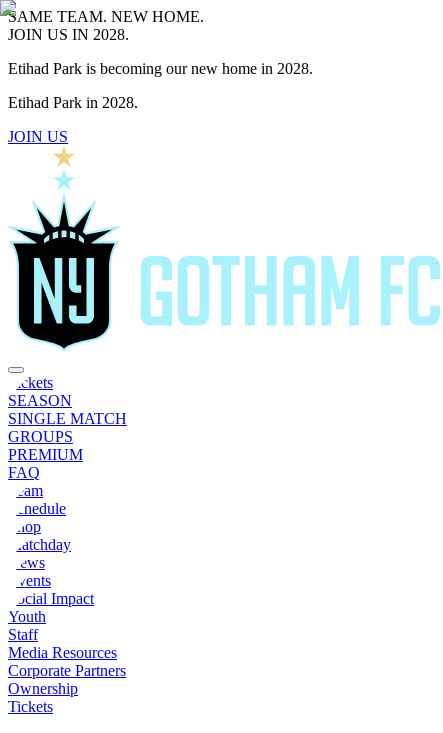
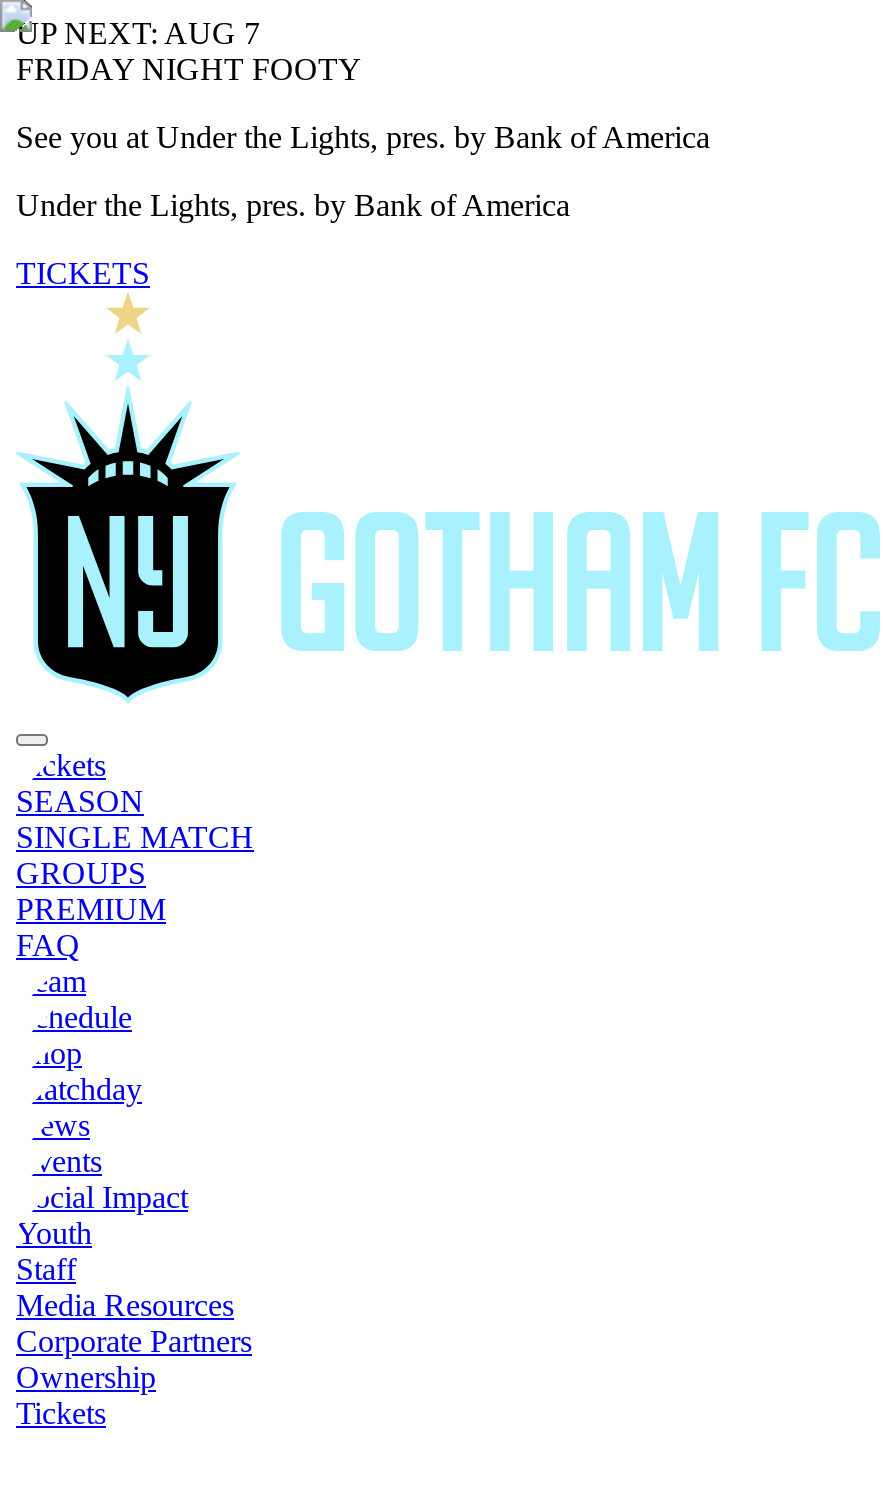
- SAME TEAM. NEW HOME.
- JOIN US IN 2028.
+ UP NEXT: AUG 7
+ FRIDAY NIGHT FOOTY

- Etihad Park is becoming our new home in 2028.
+ See you at Under the Lights, pres. by Bank of America

- Etihad Park in 2028.
+ Under the Lights, pres. by Bank of America

- JOIN US
+ TICKETS
